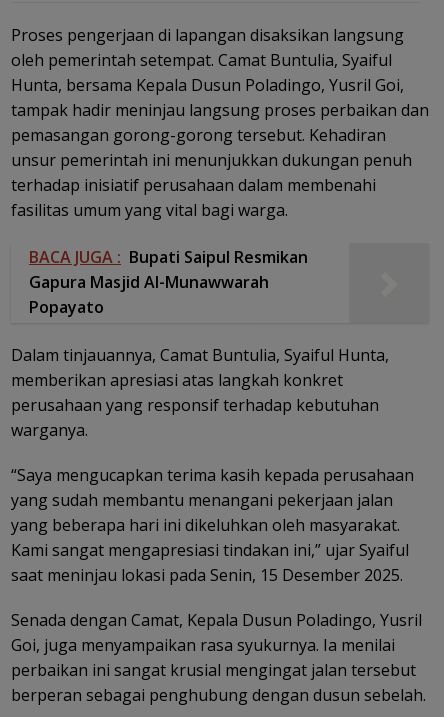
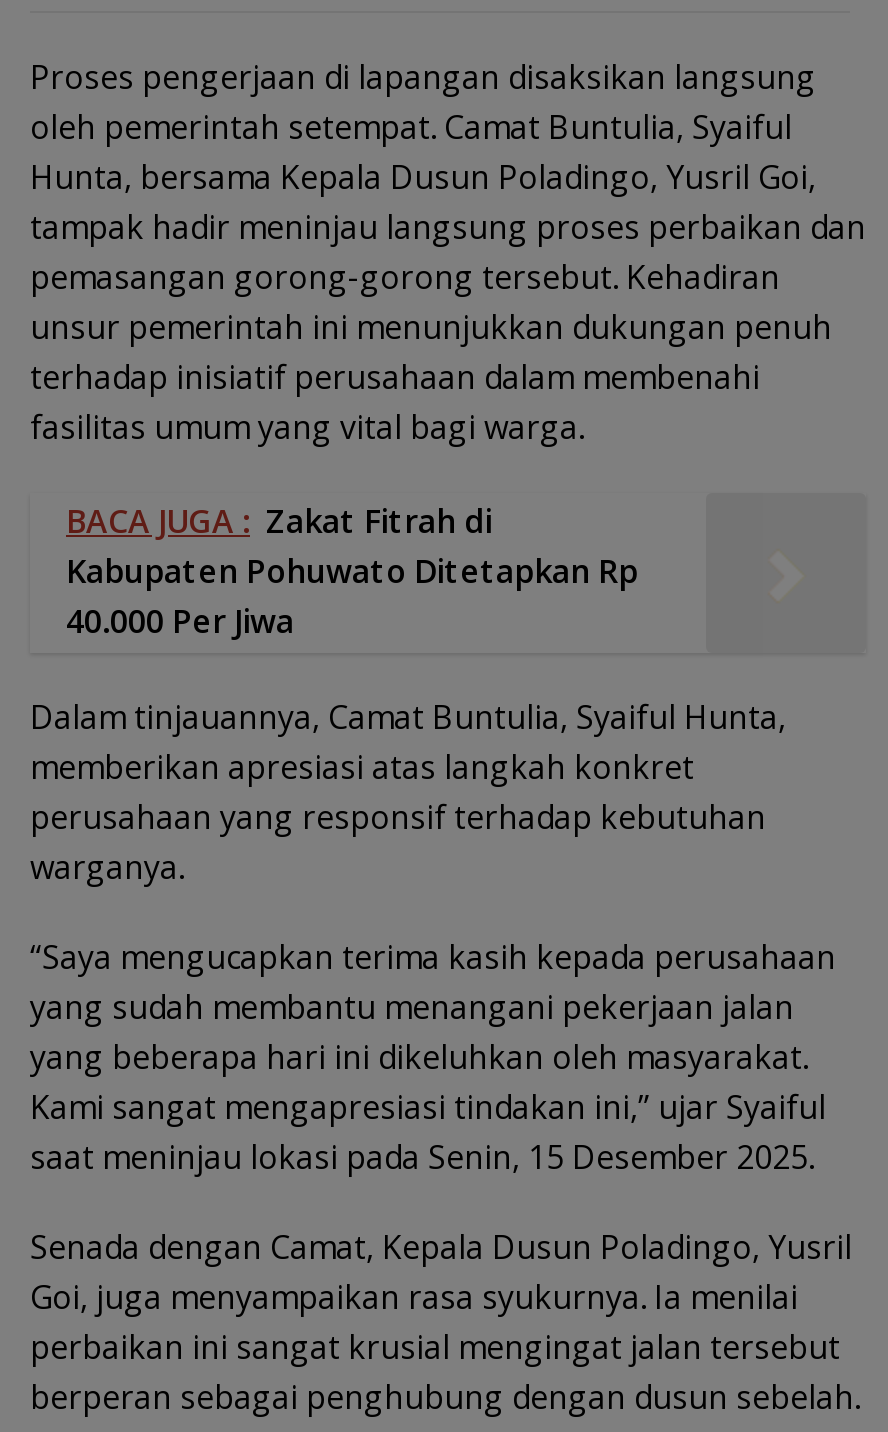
- BACA JUGA : Bupati Saipul Resmikan
- Gapura Masjid Al-Munawwarah
- Popayato
+ BACA JUGA : Zakat Fitrah di
+ Kabupaten Pohuwato Ditetapkan Rp
+ 40.000 Per Jiwa
